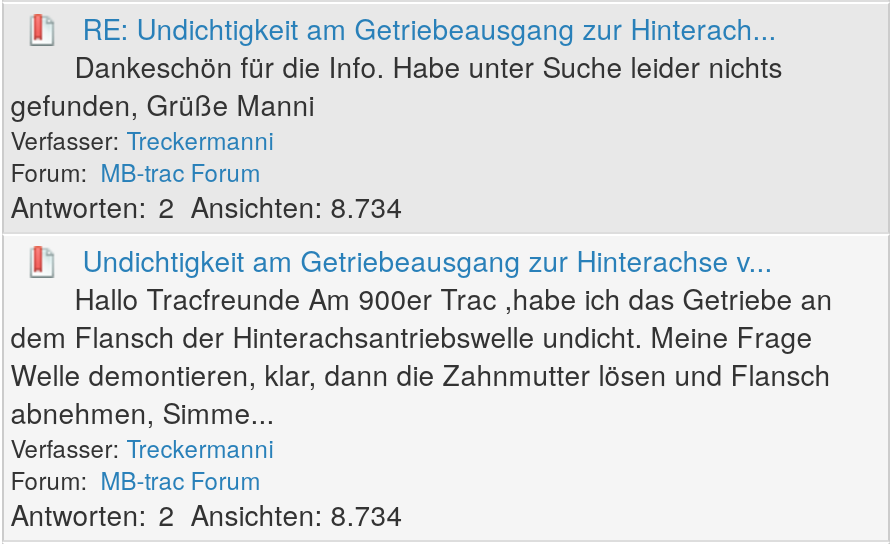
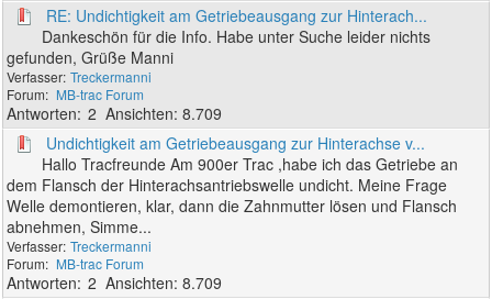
- 8.734
+ 8.709

- 8.734
+ 8.709
